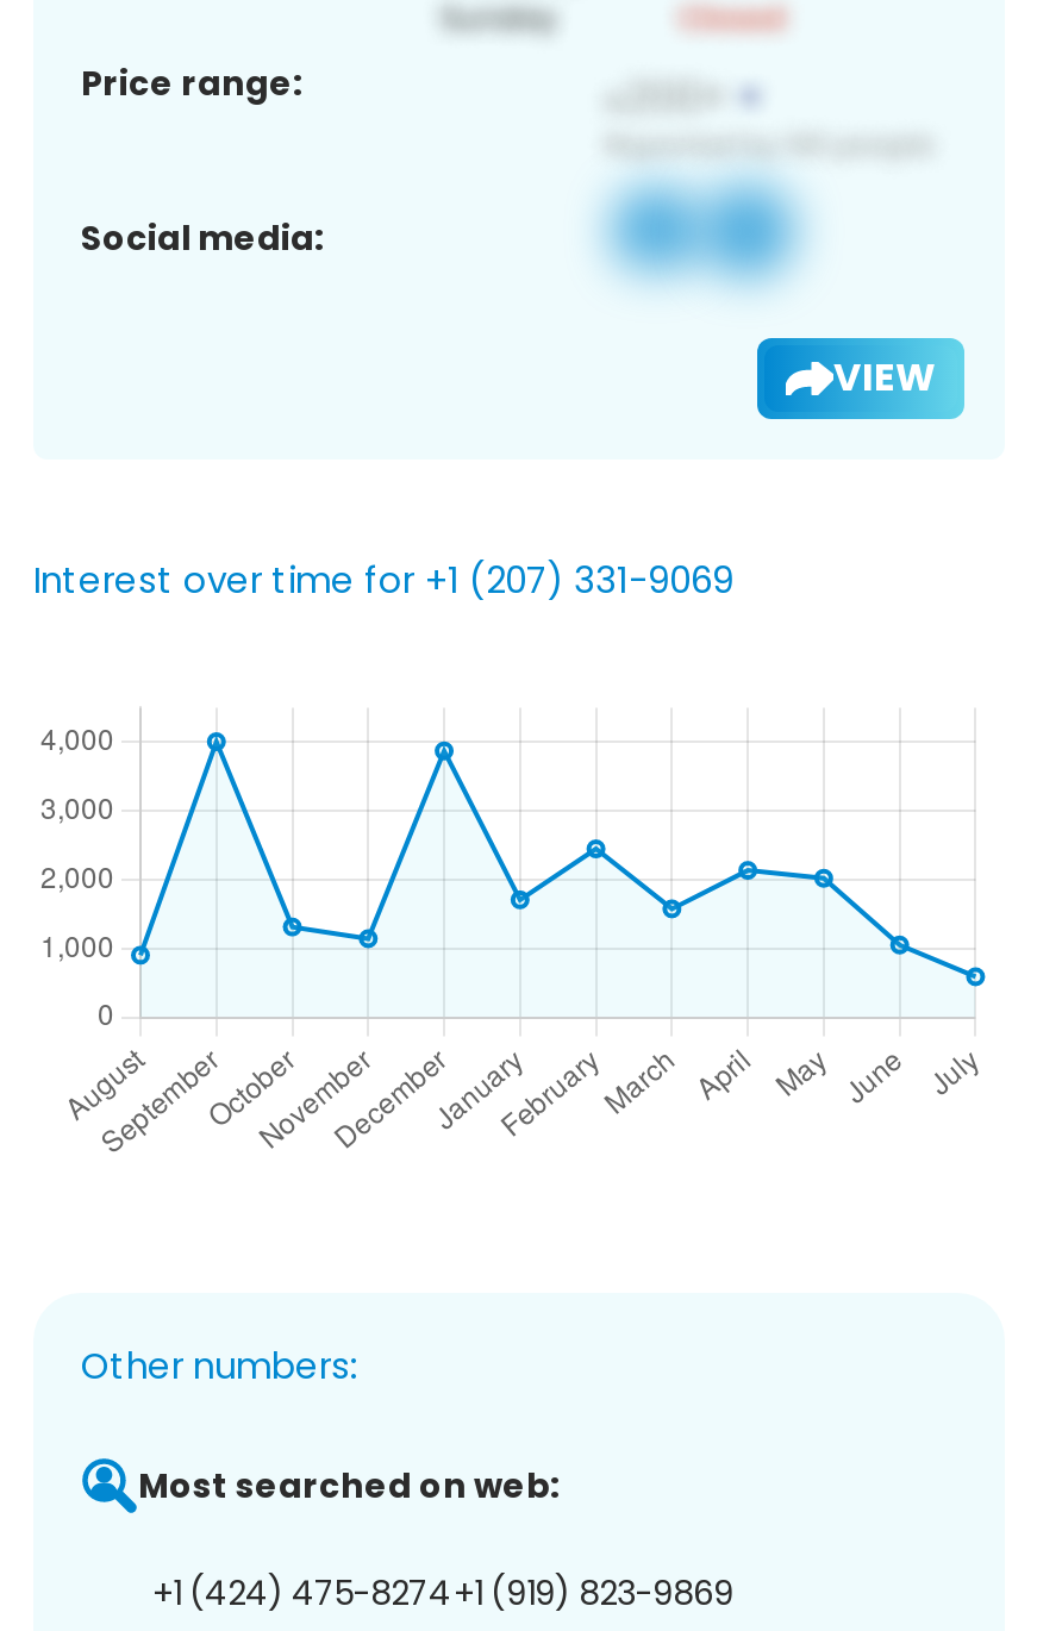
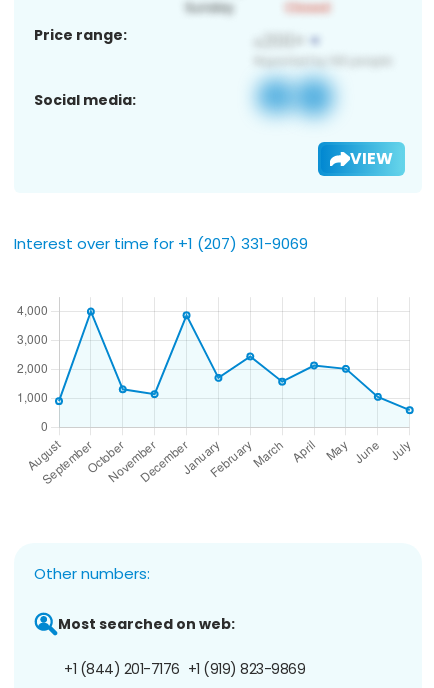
- +1 (424) 475-8274 +1 (919) 823-9869
+ +1 (844) 201-7176 +1 (919) 823-9869
